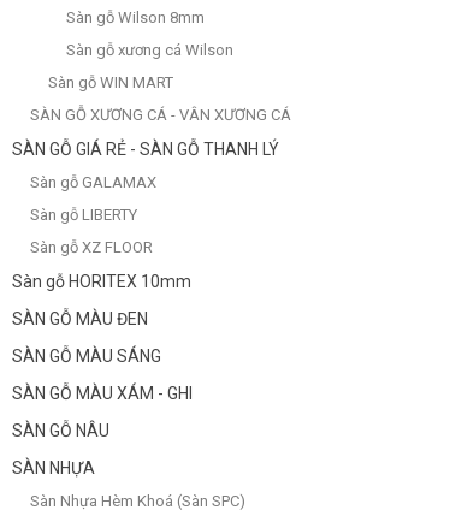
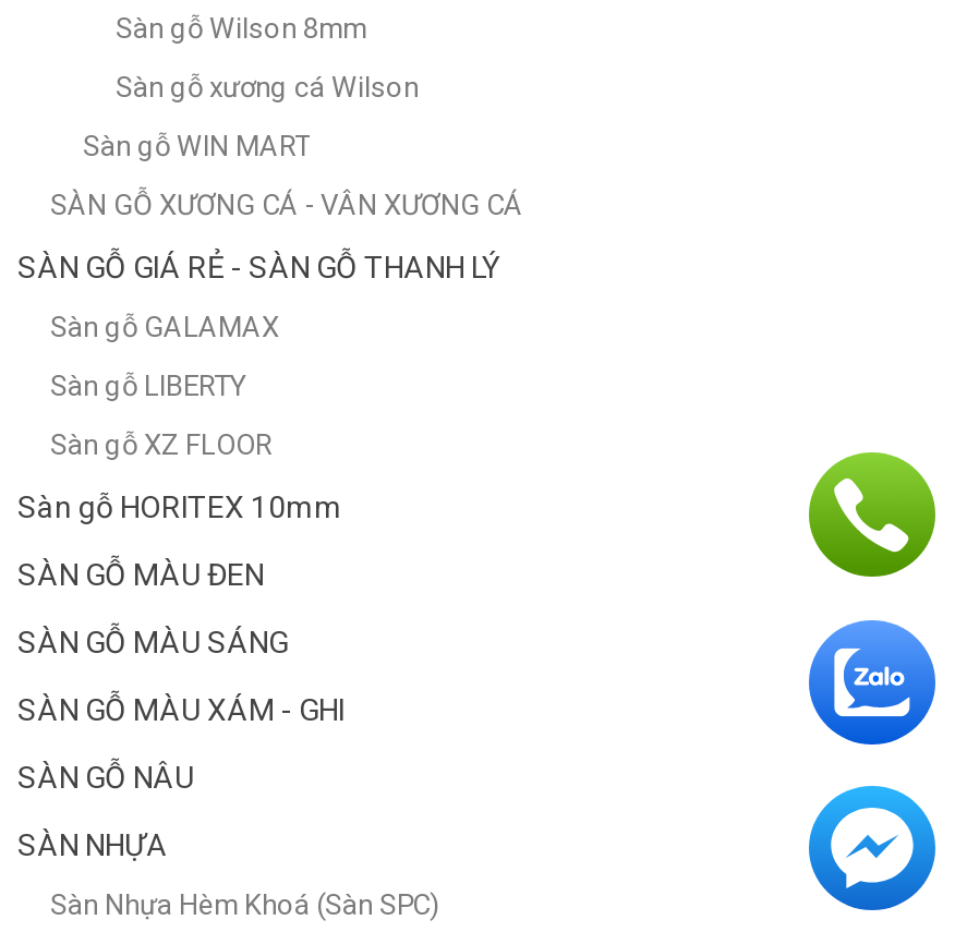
+ [image]

+ [image]

+ [image]
